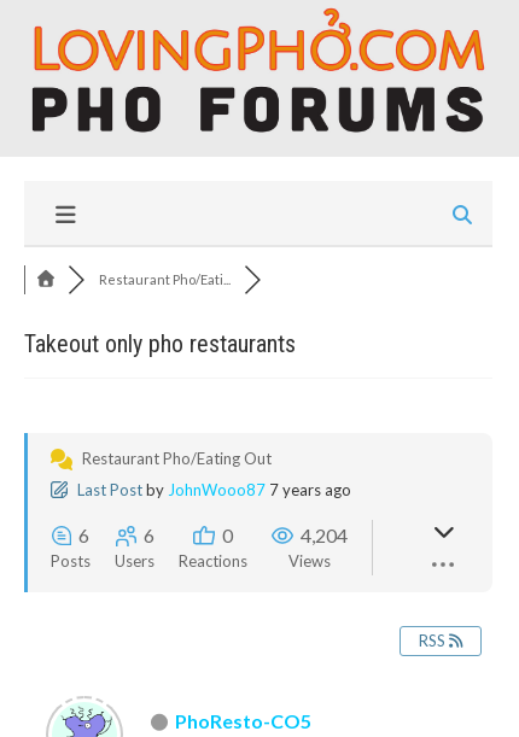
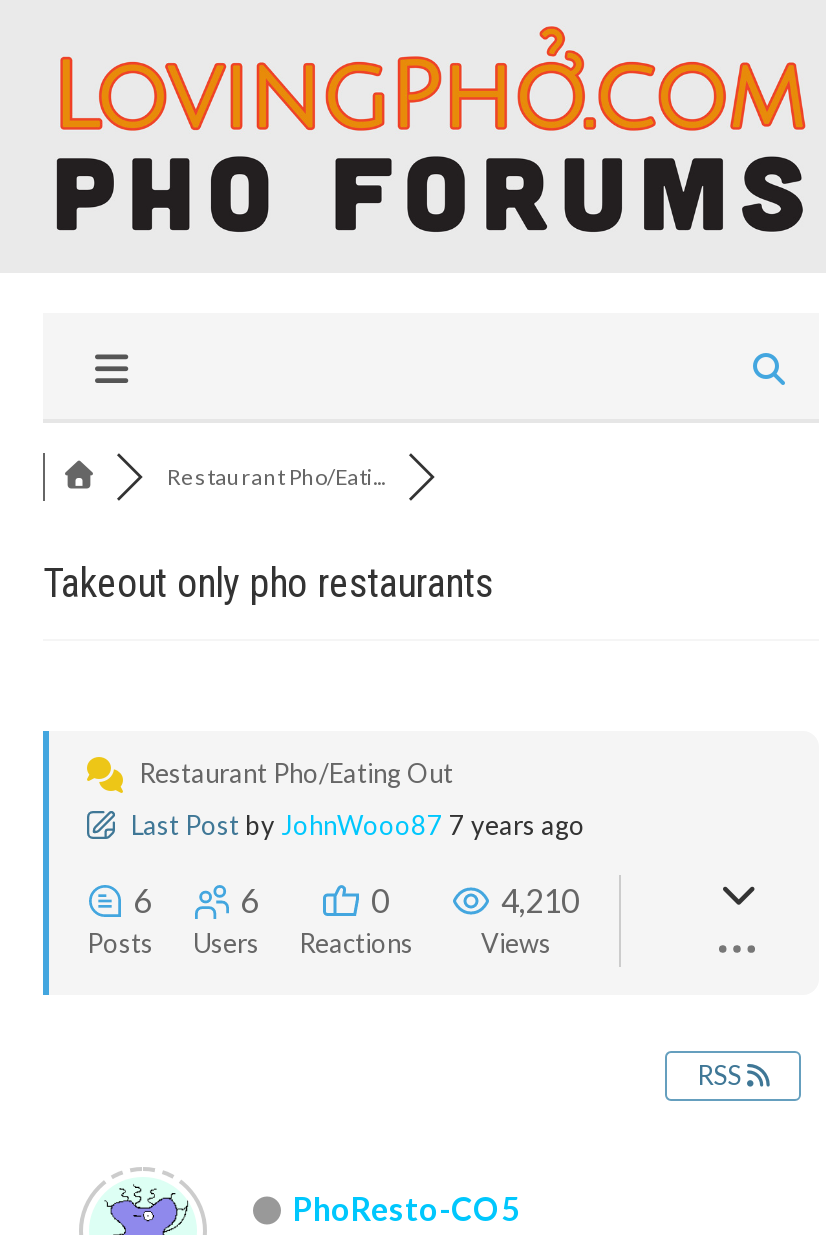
- 4,204
+ 4,210
